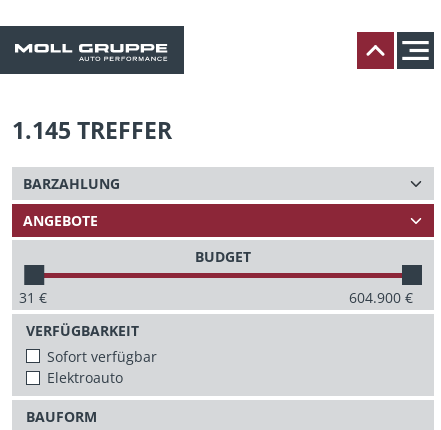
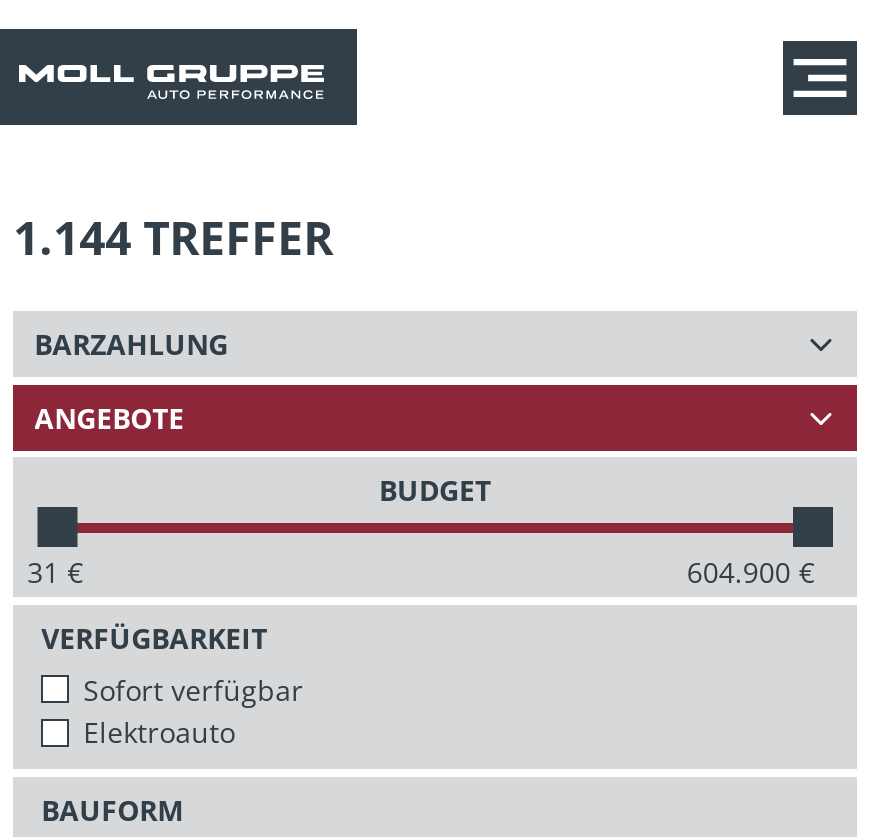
- [image]

- 1.145 TREFFER
+ 1.144 TREFFER
